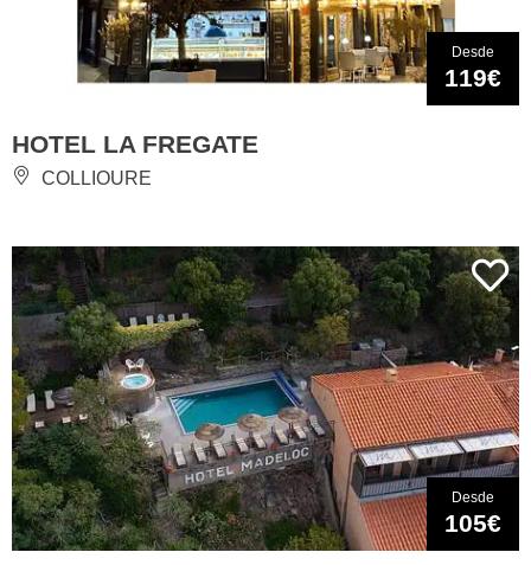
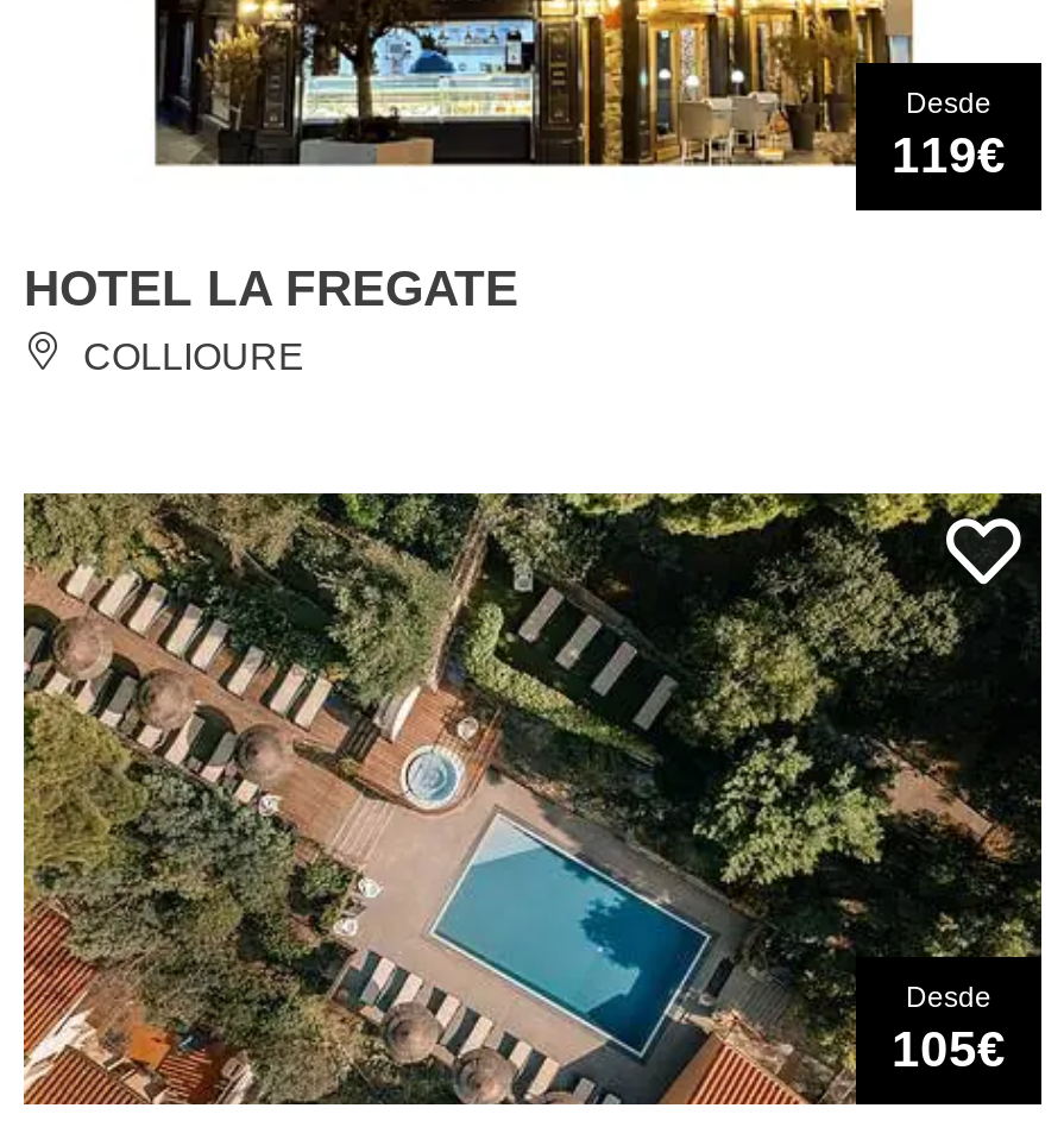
- [image]
+ [image]
